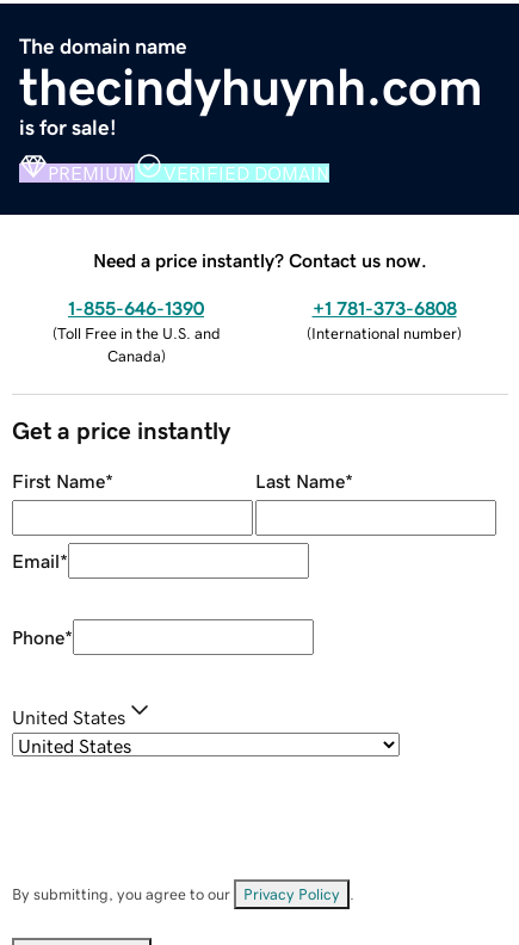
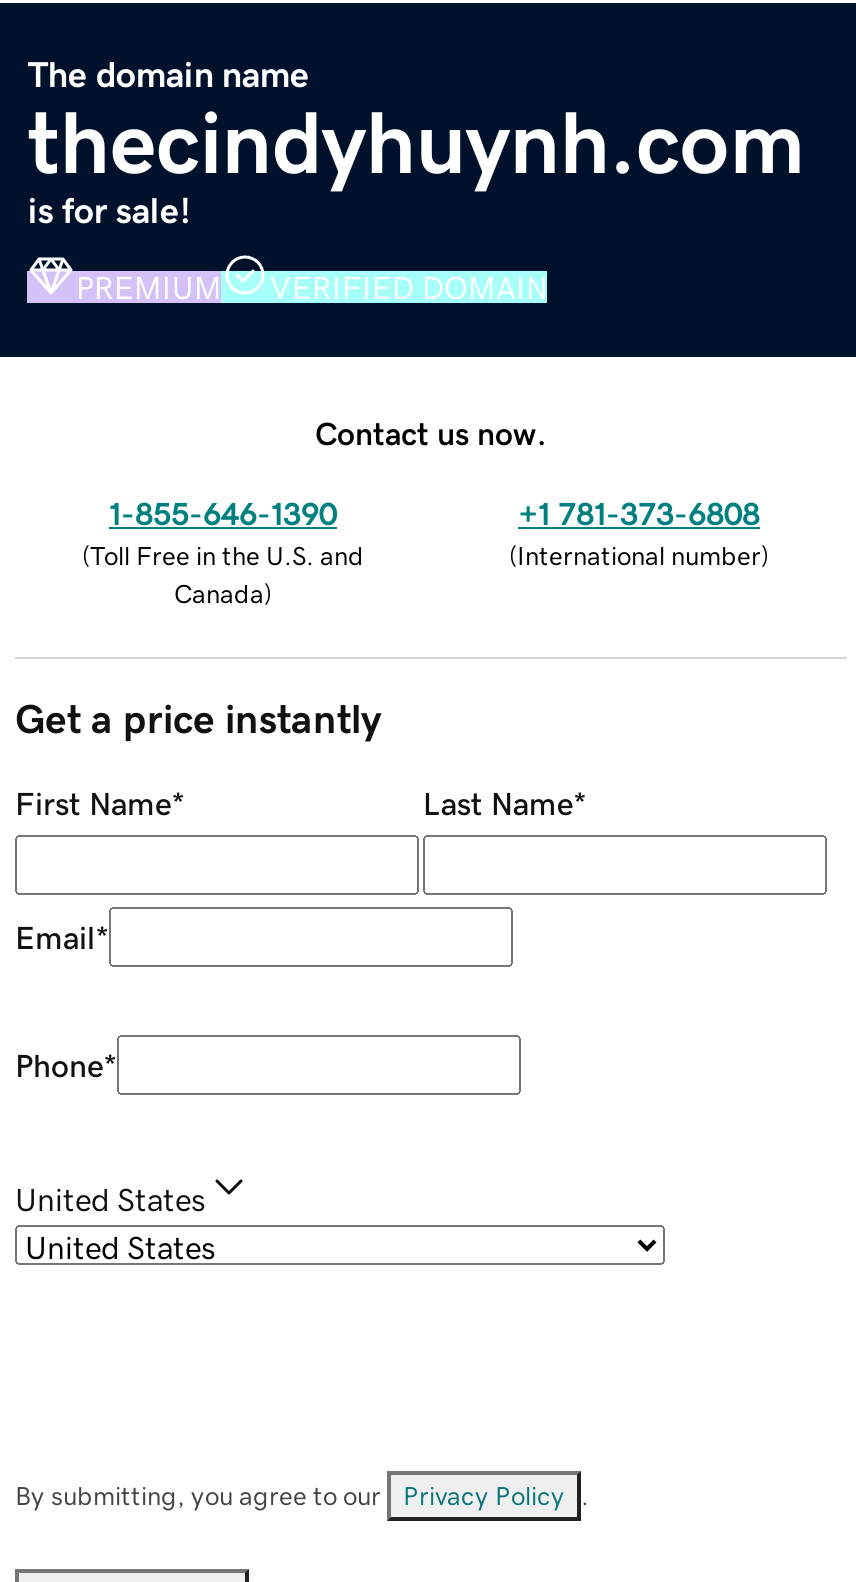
- Need a price instantly? Contact us now.
+ Contact us now.
